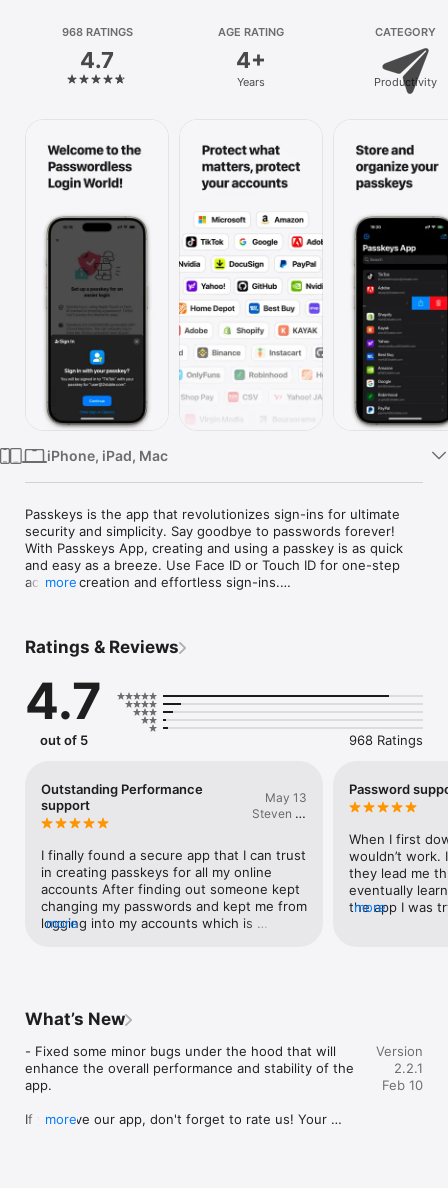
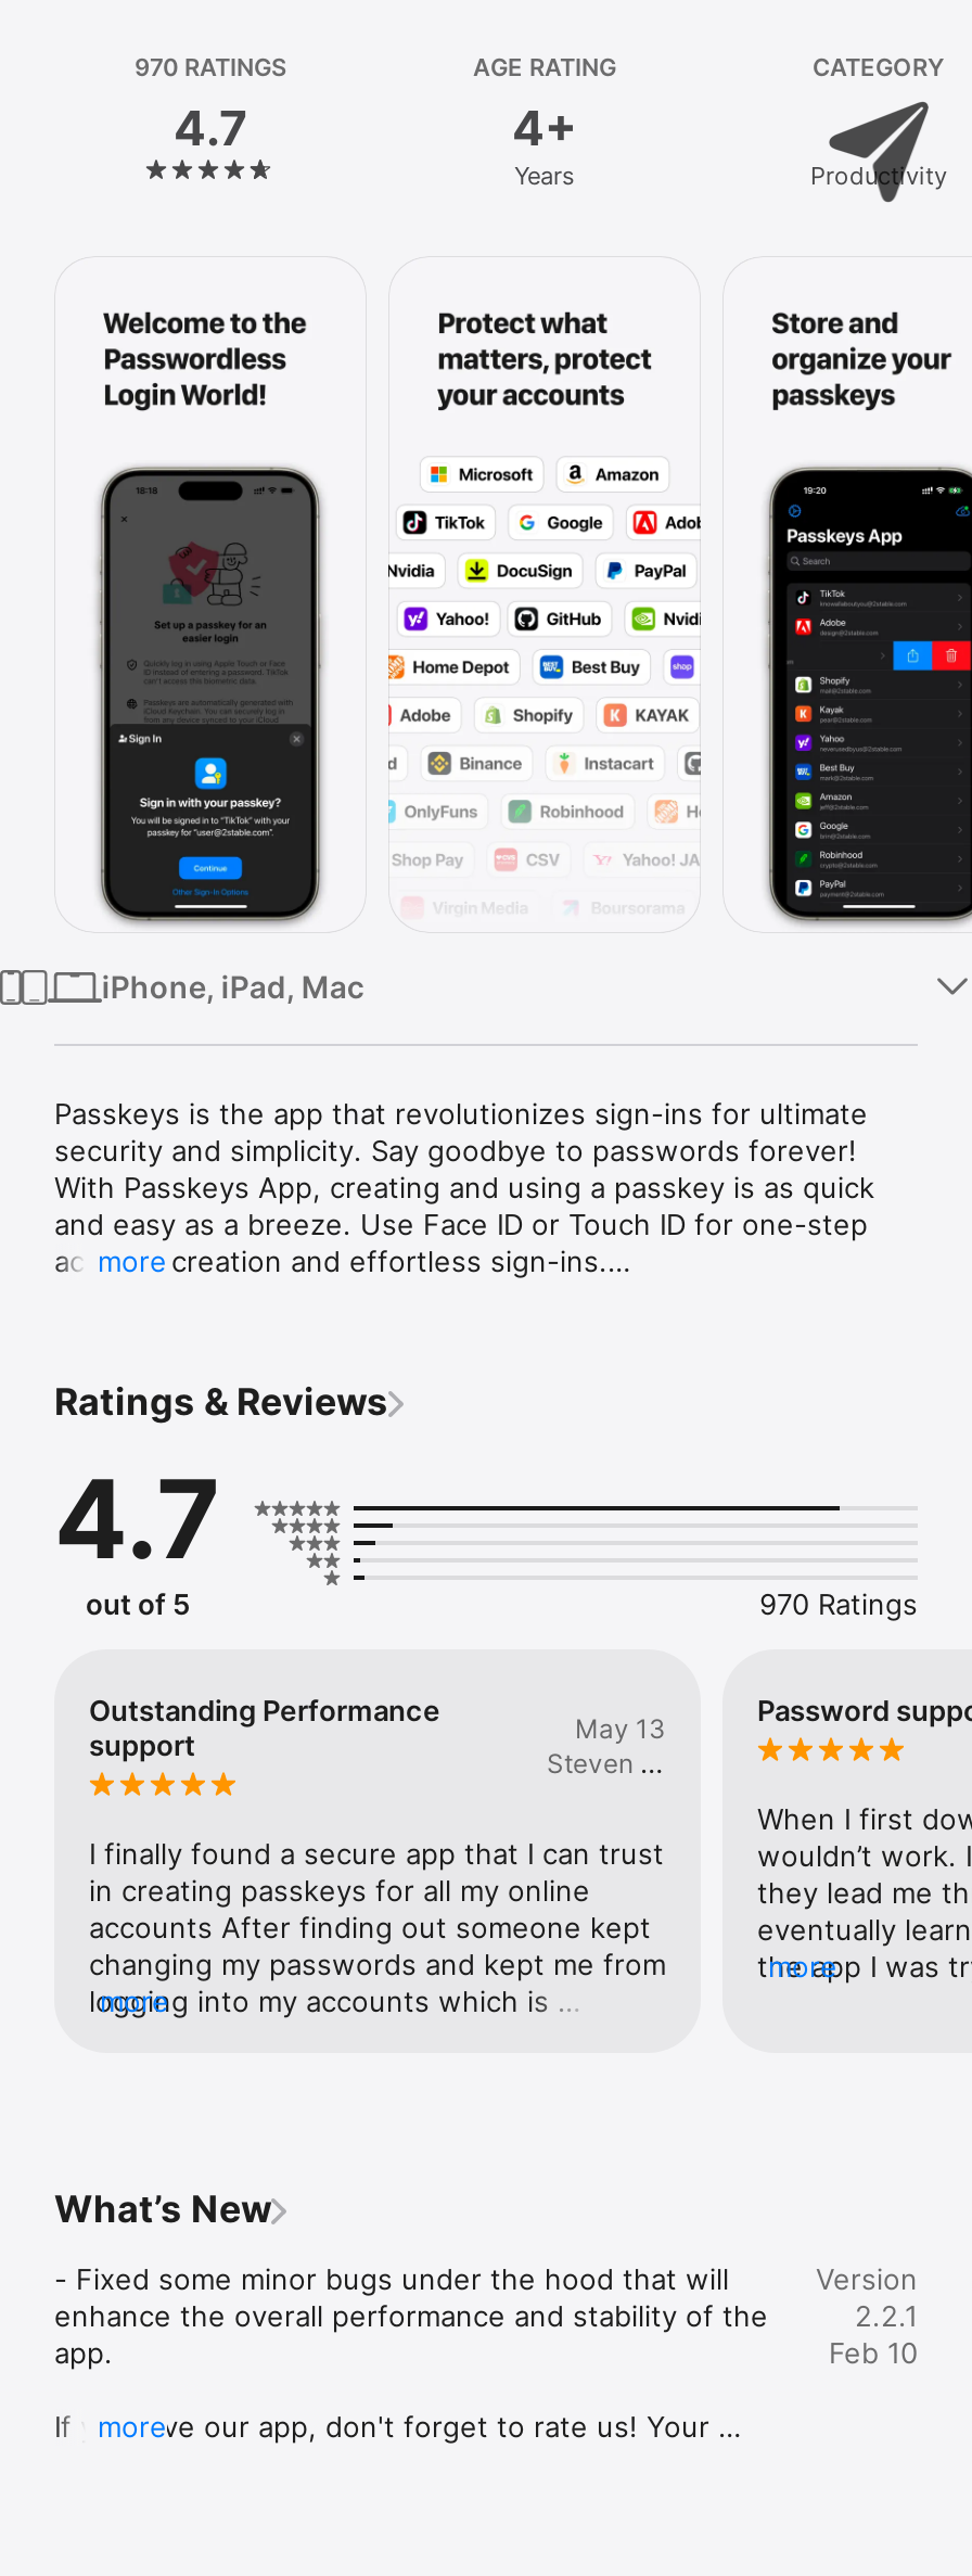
- 968 RATINGS
+ 970 RATINGS

- 968 Ratings
+ 970 Ratings
